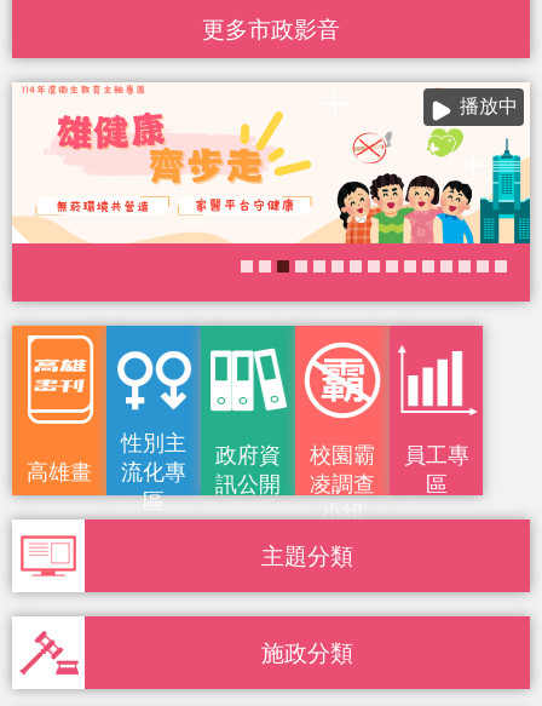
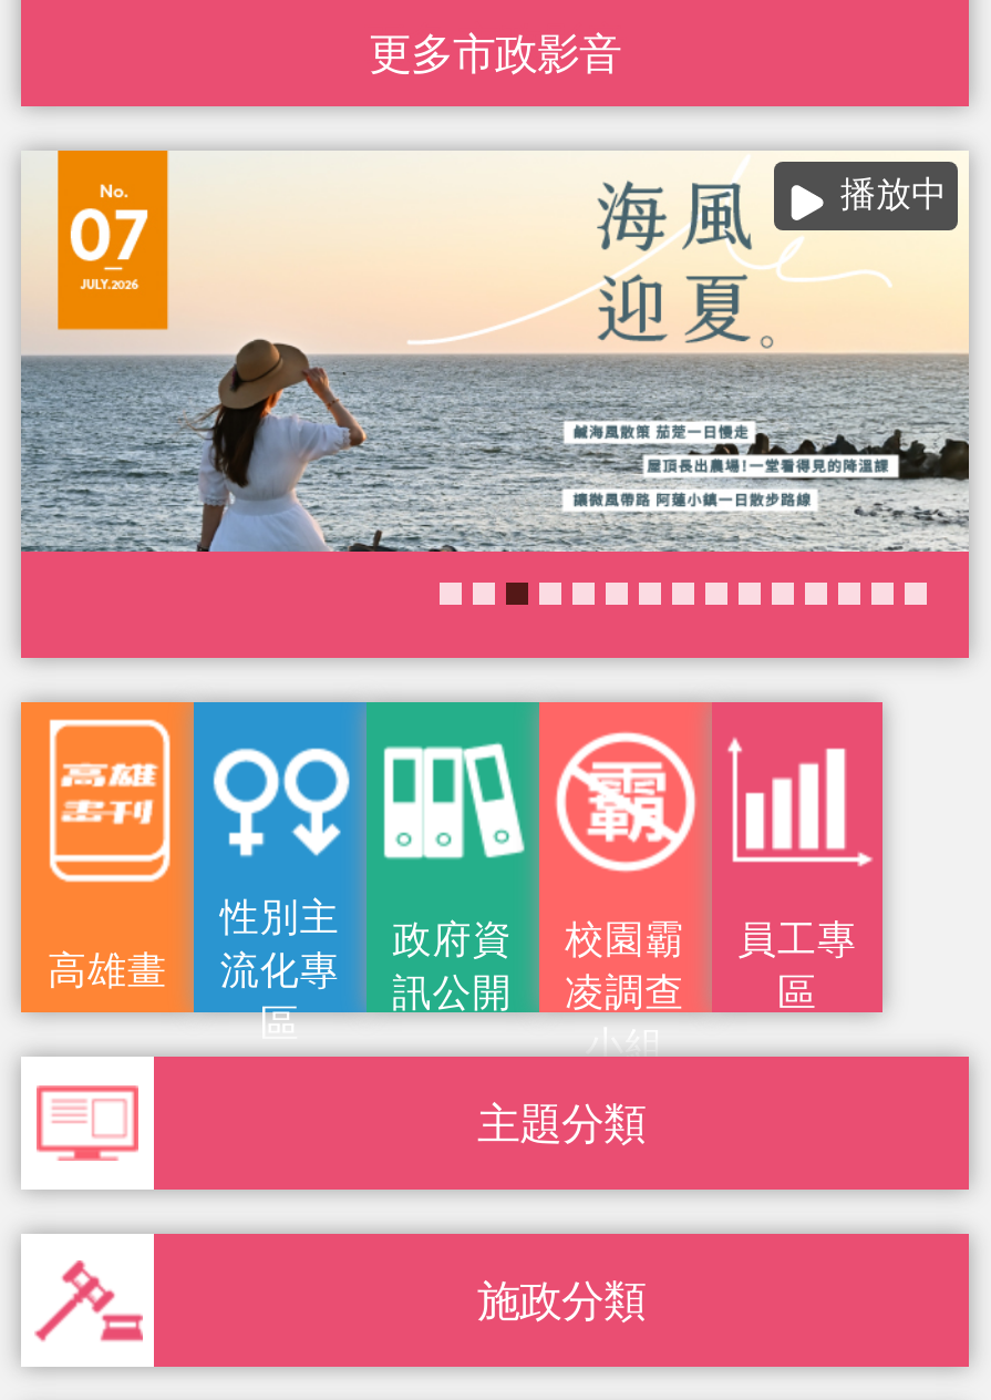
- [image]
+ [image]
